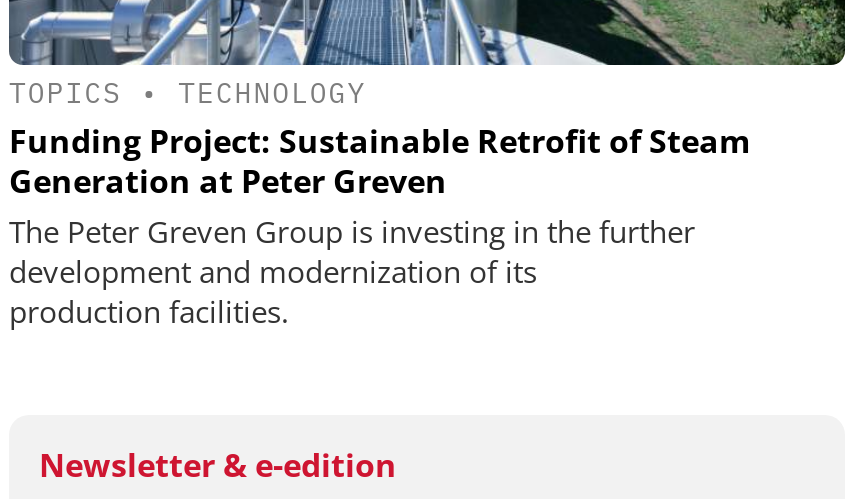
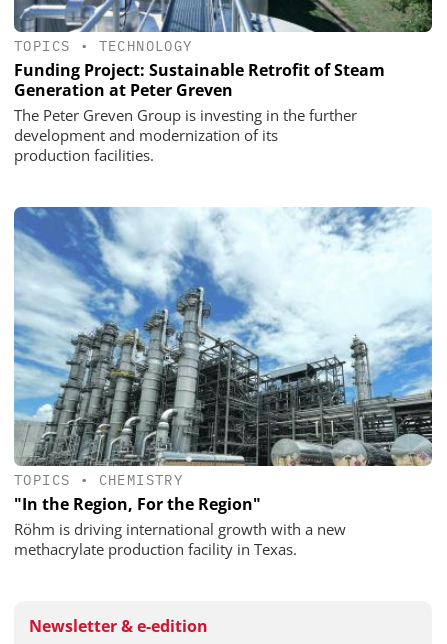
+ [image]
+ TOPICS • CHEMISTRY
+ "In the Region, For the Region"
+ Röhm is driving international growth with a new
+ methacrylate production facility in Texas.
